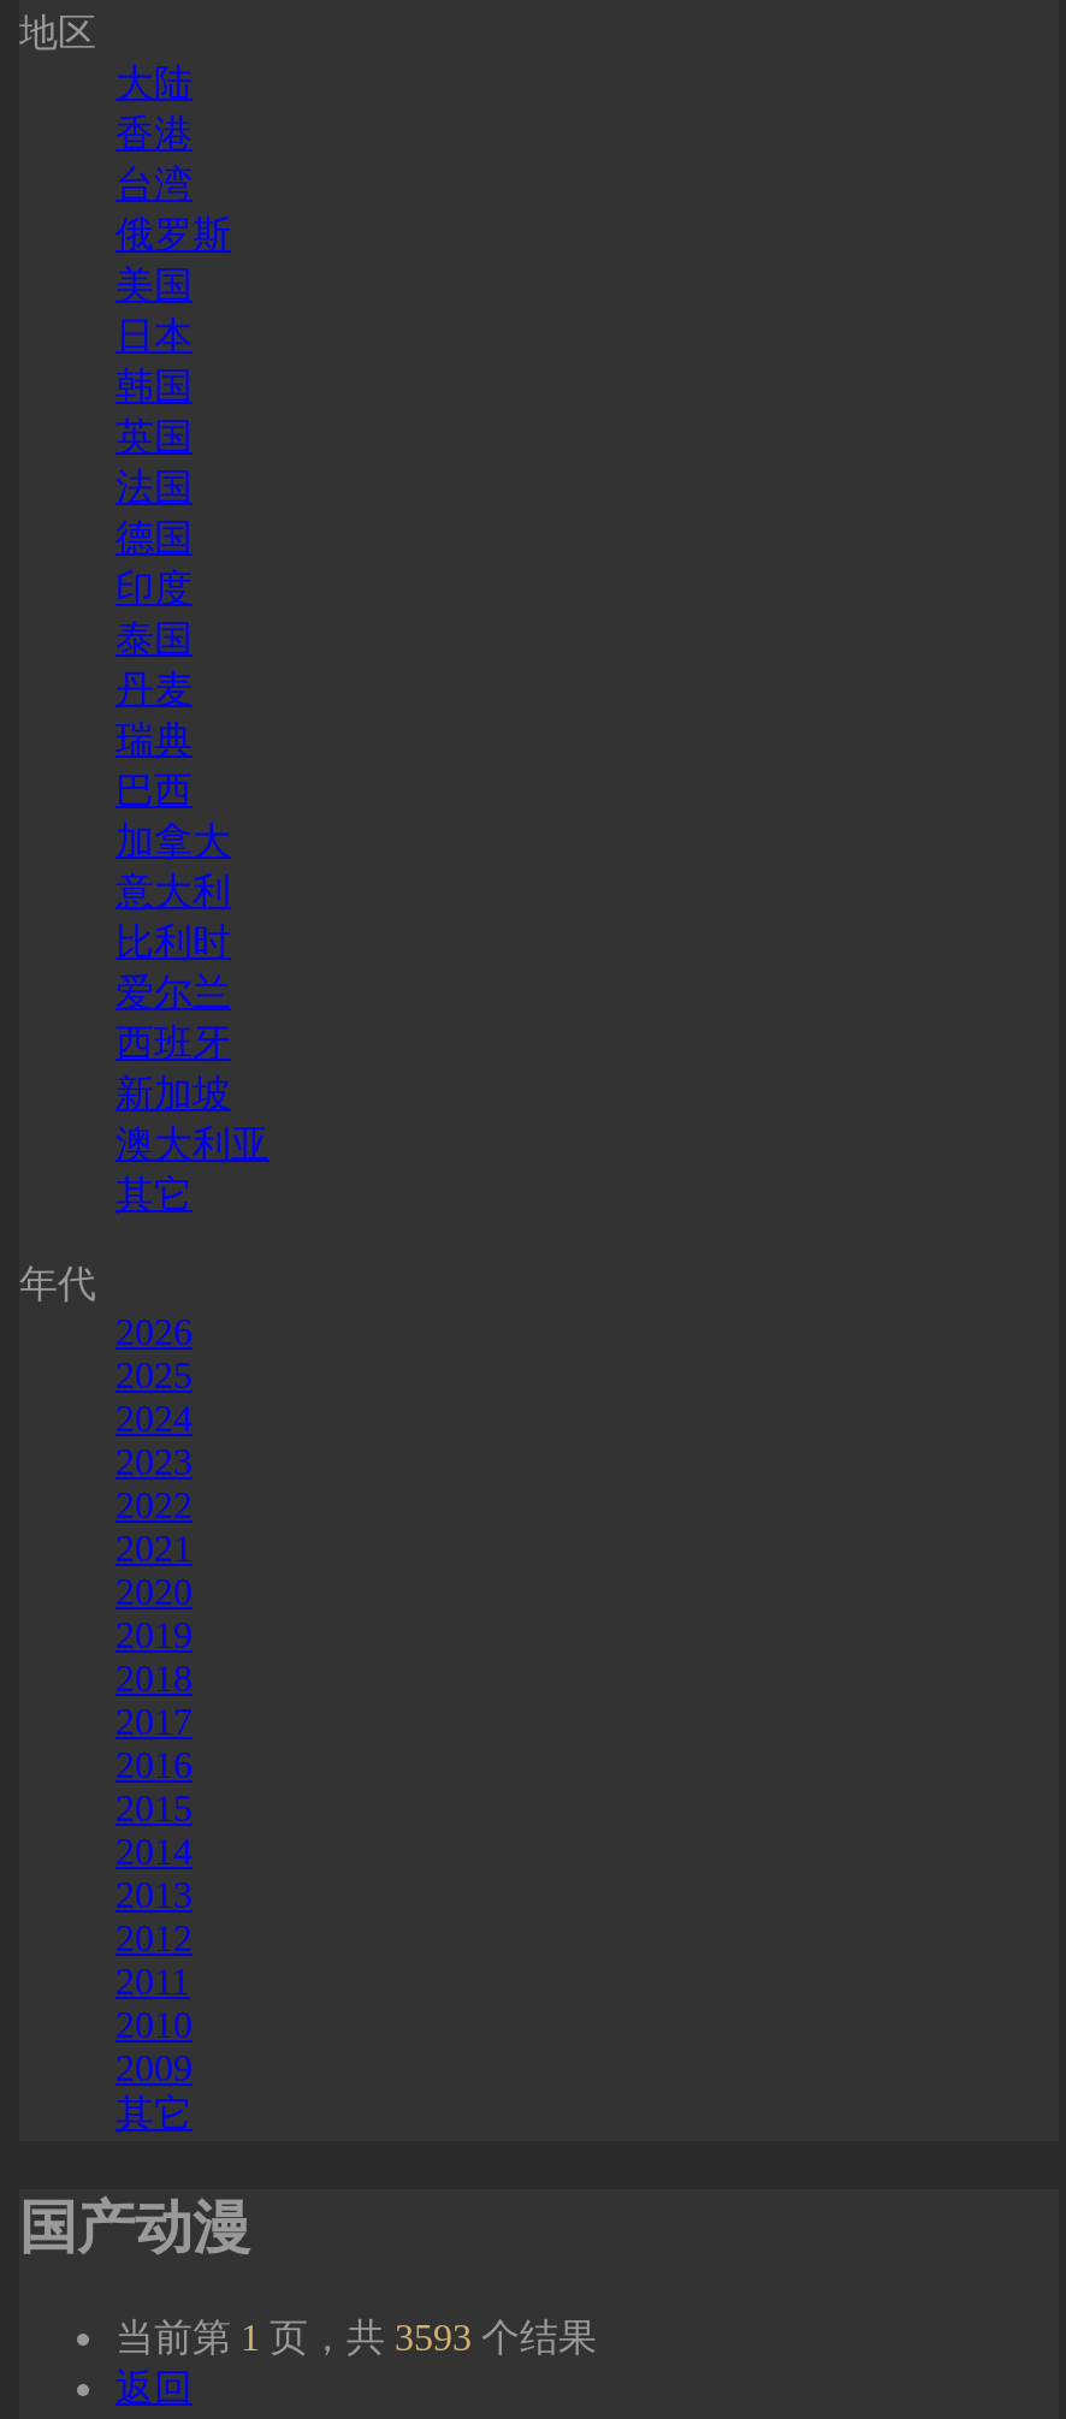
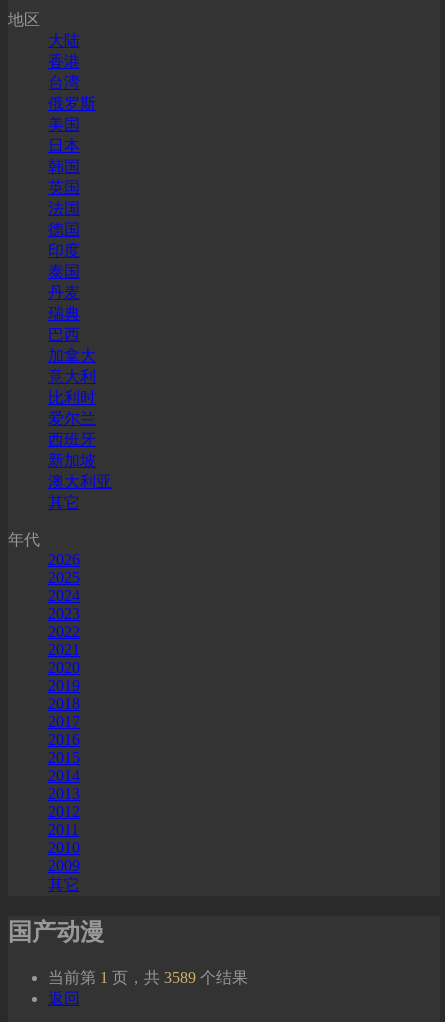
- 当前第1页，共3593个结果
+ 当前第1页，共3589个结果
